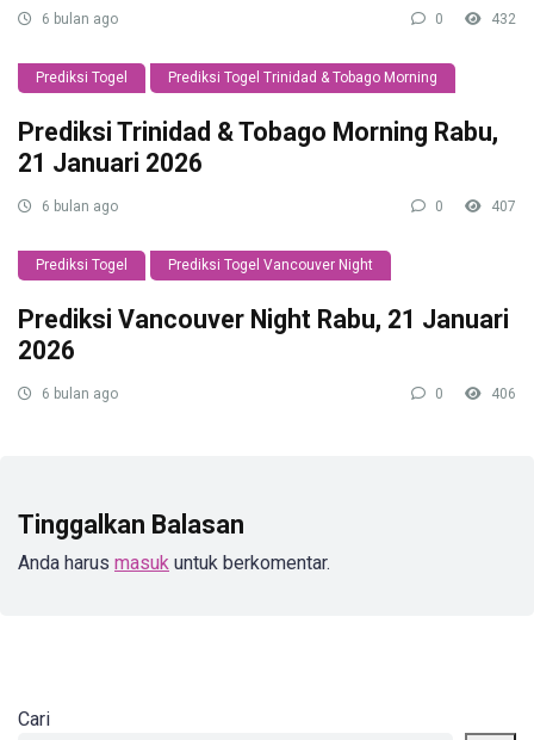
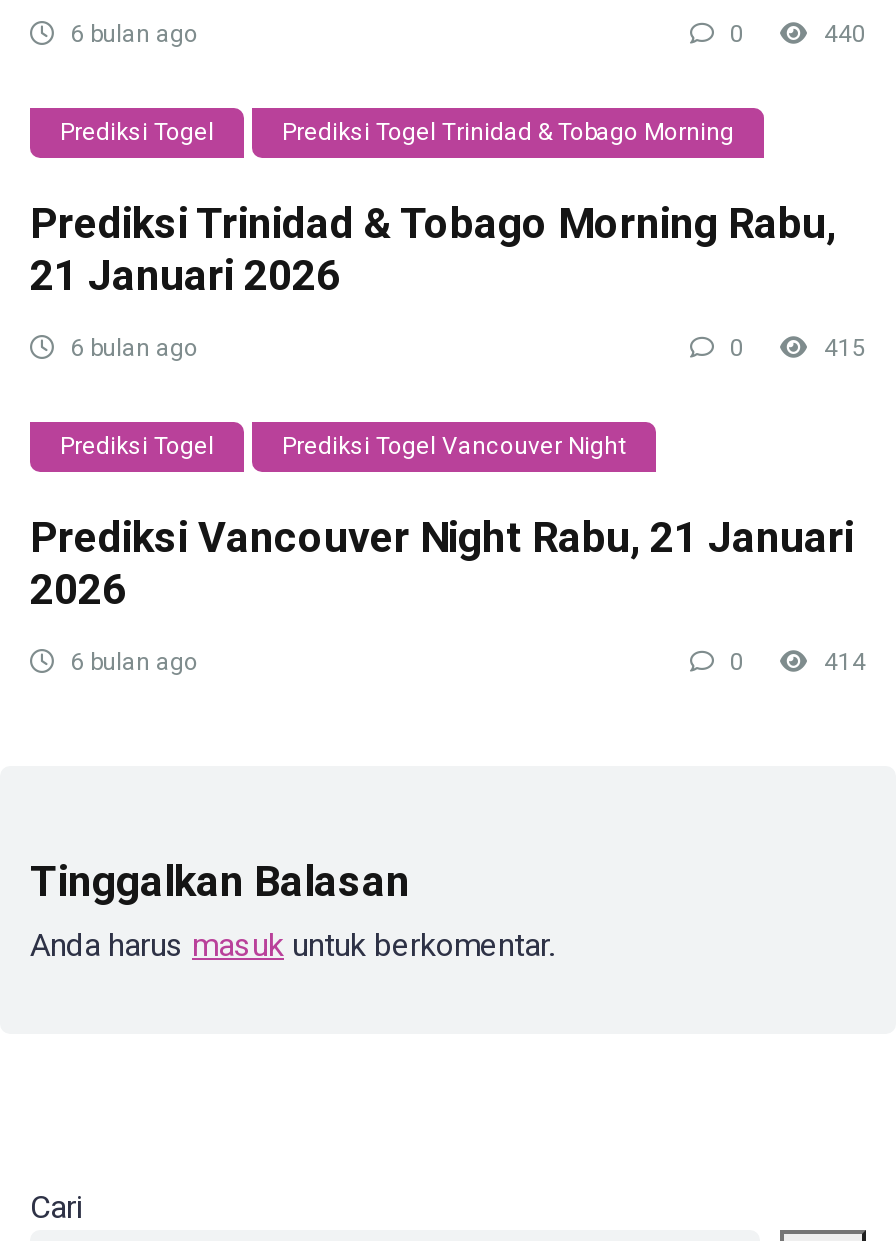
- 432
+ 440

- 407
+ 415

- 406
+ 414
